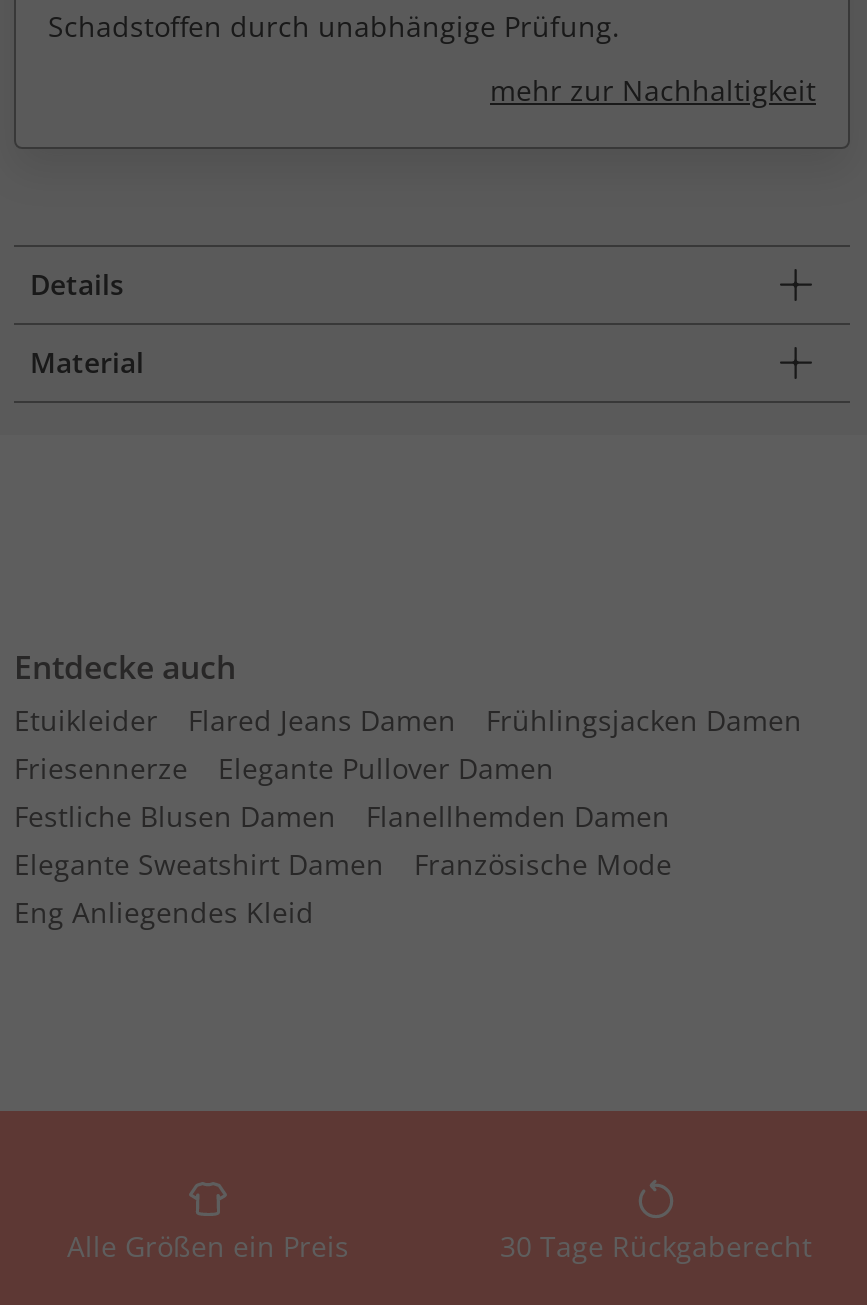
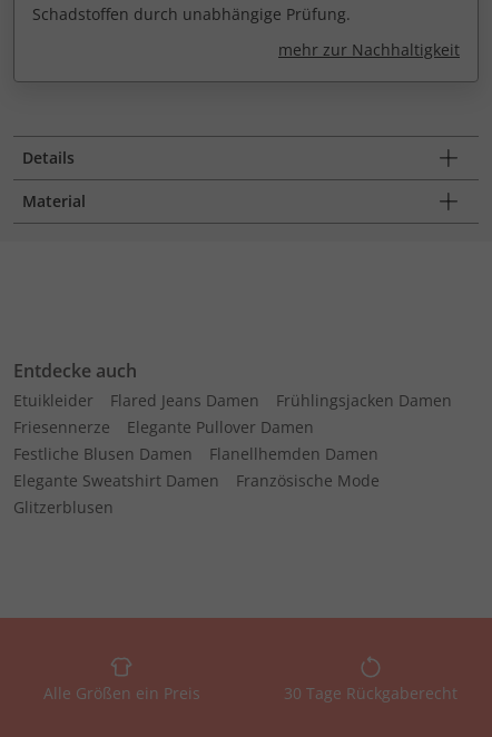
- Eng Anliegendes Kleid
+ Glitzerblusen
